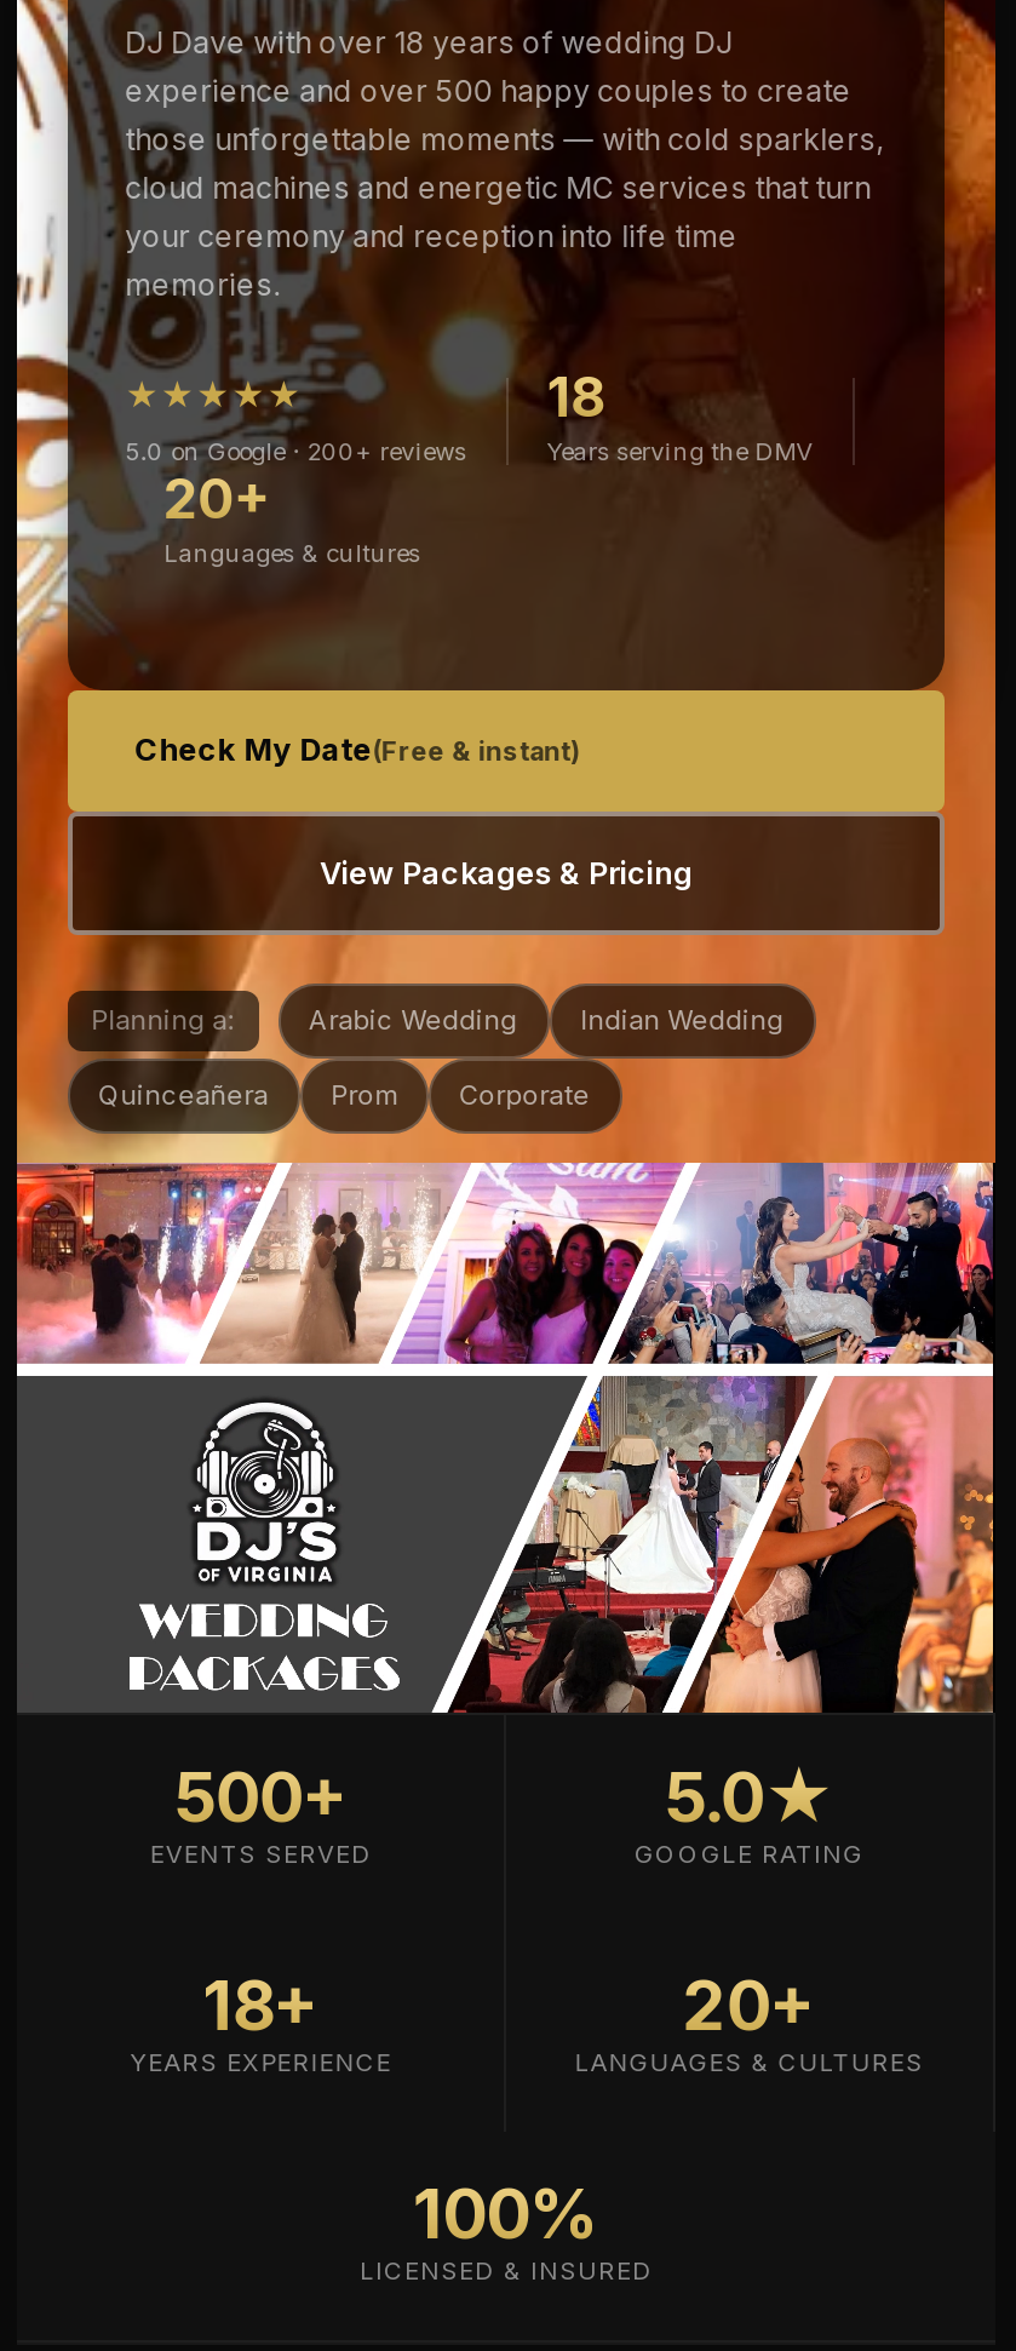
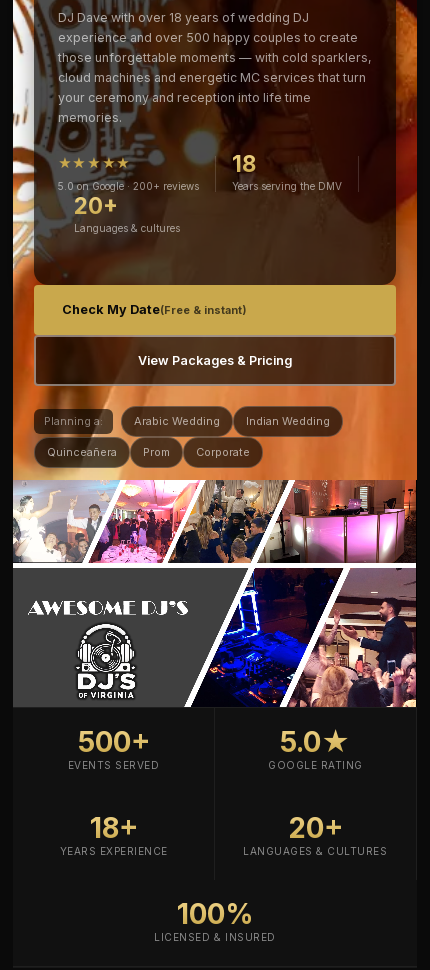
- [image]
+ [image]
